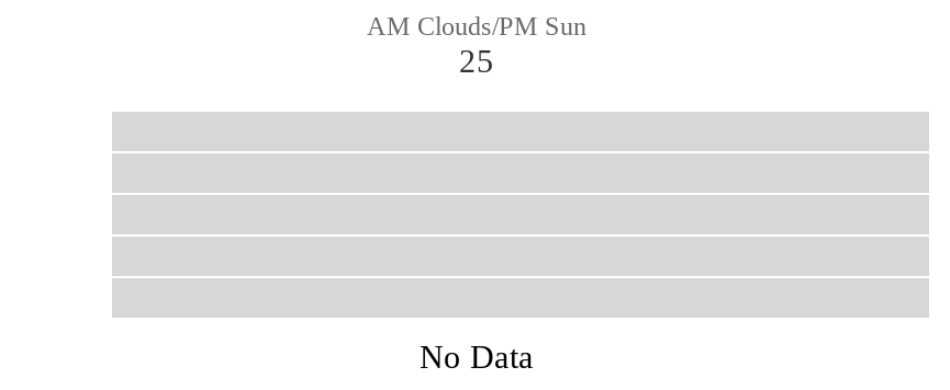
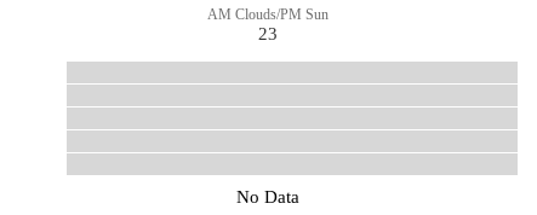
- 25
+ 23
